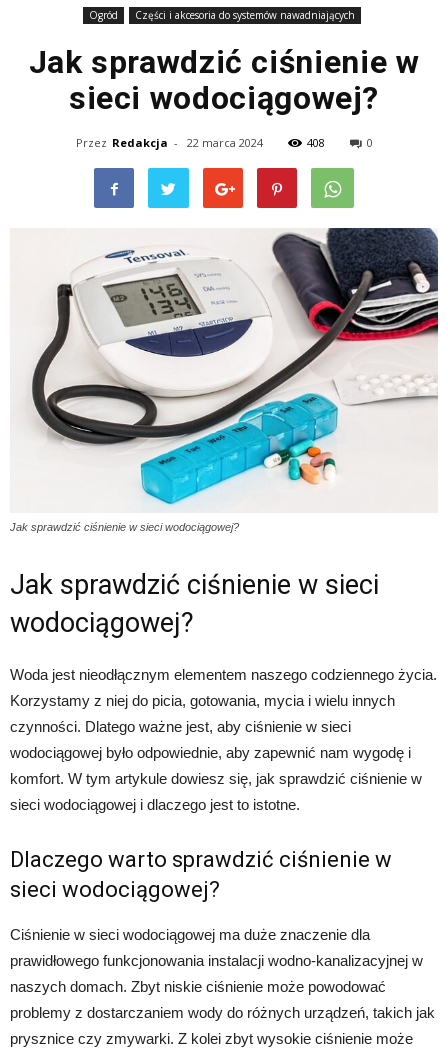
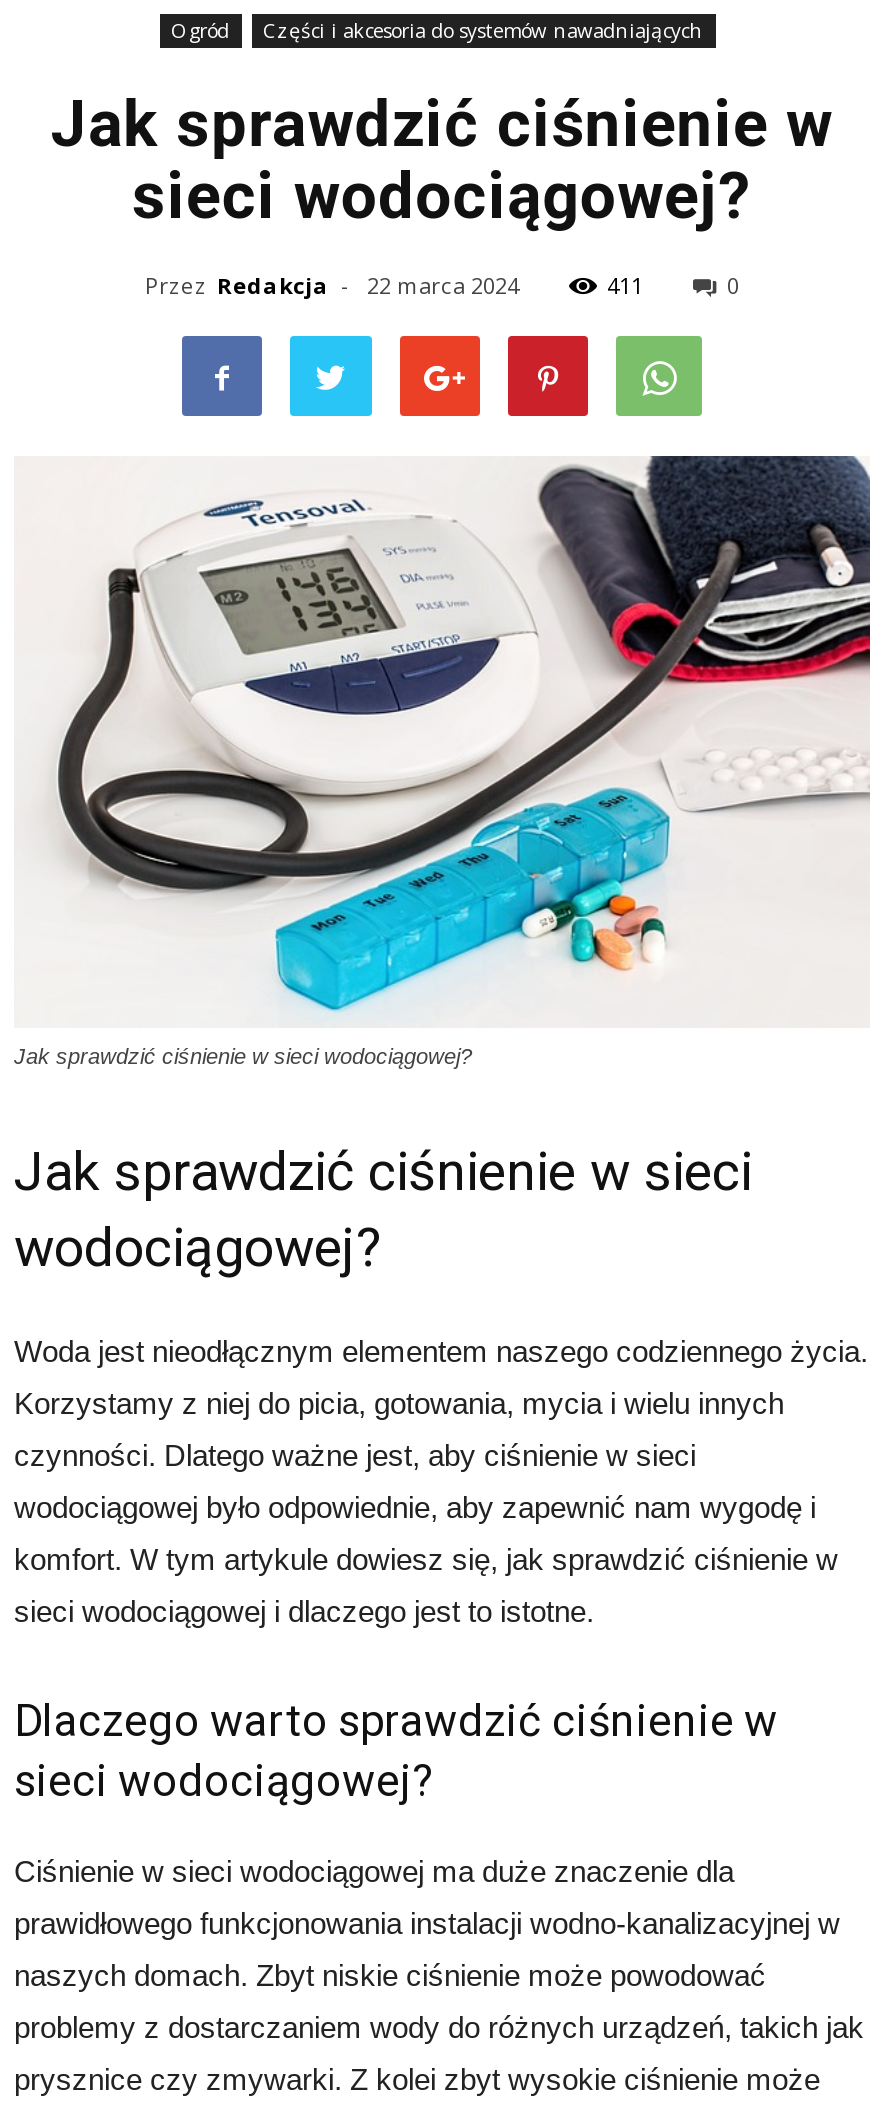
- 408
+ 411
